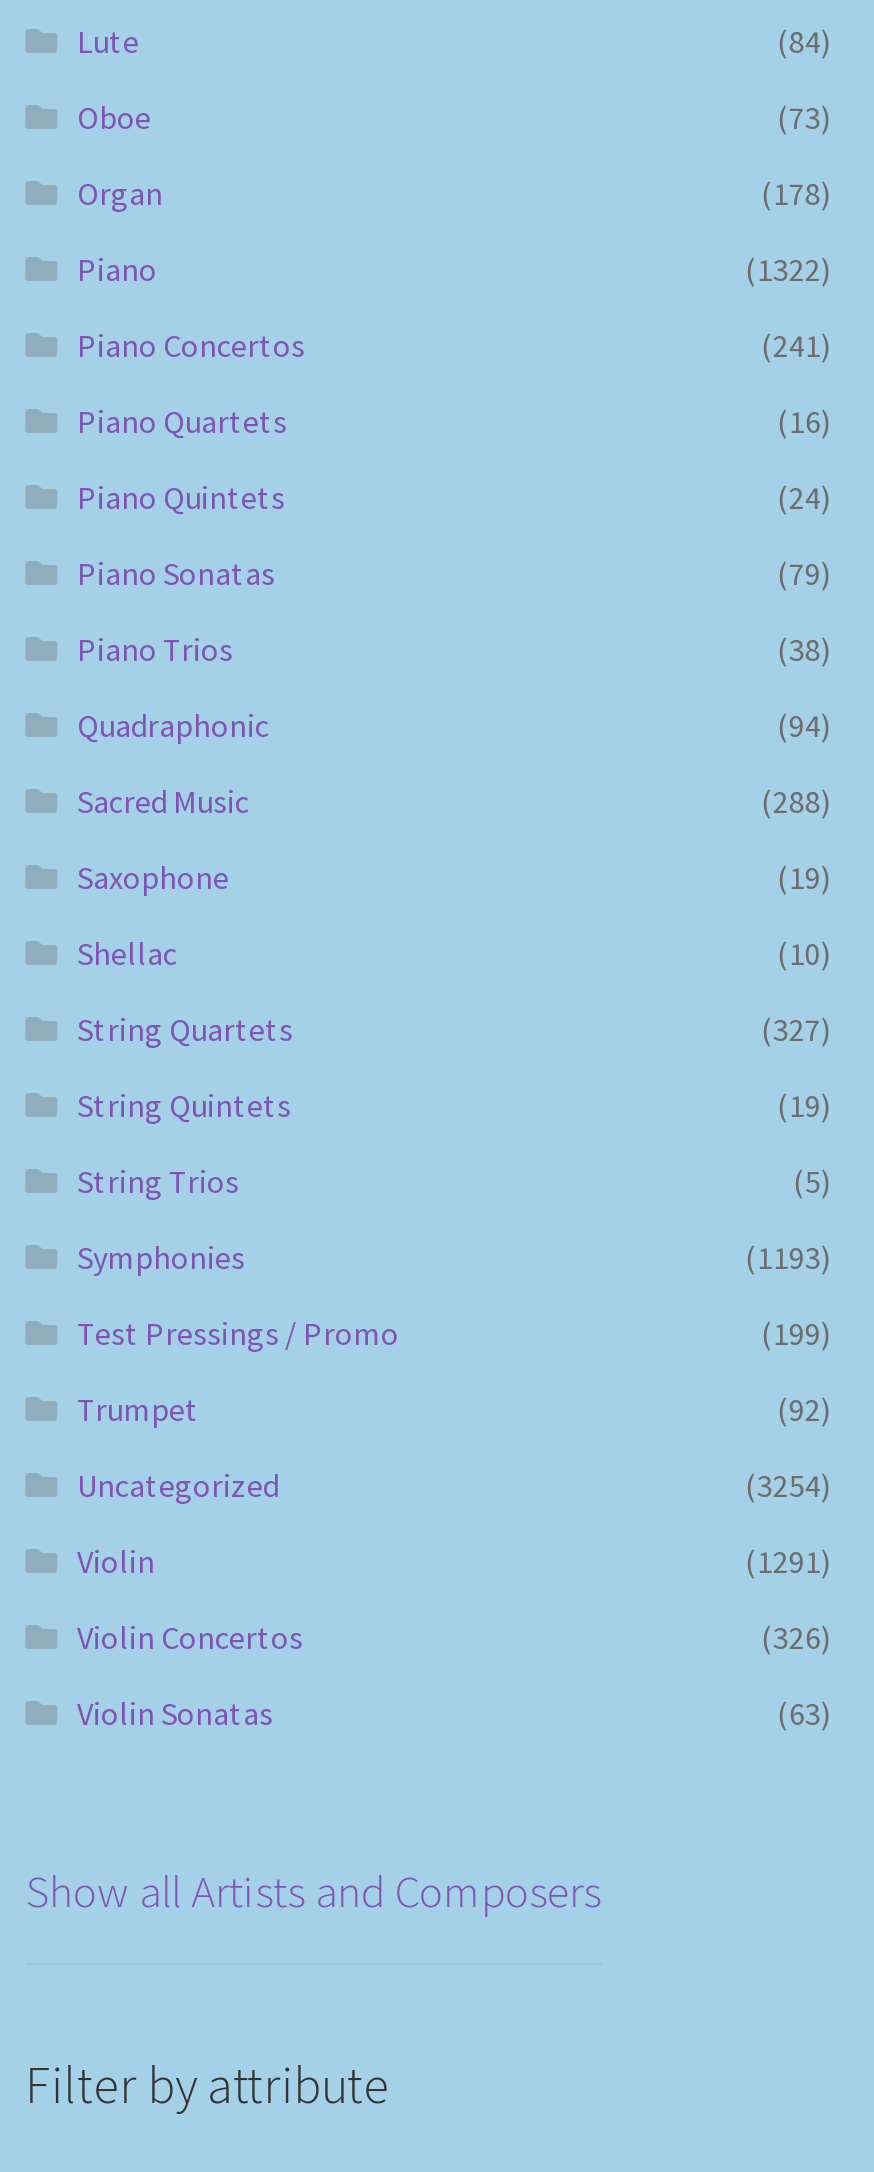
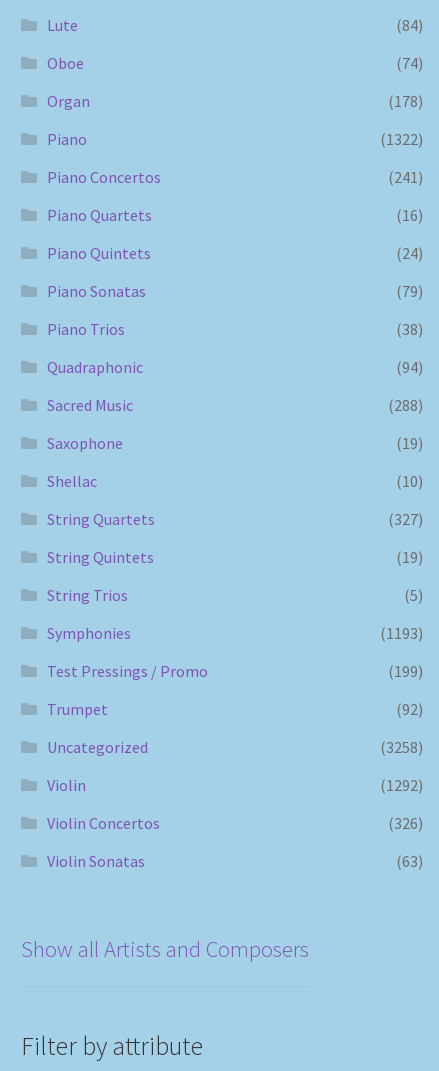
- (73)
+ (74)

- (3254)
+ (3258)

- (1291)
+ (1292)
